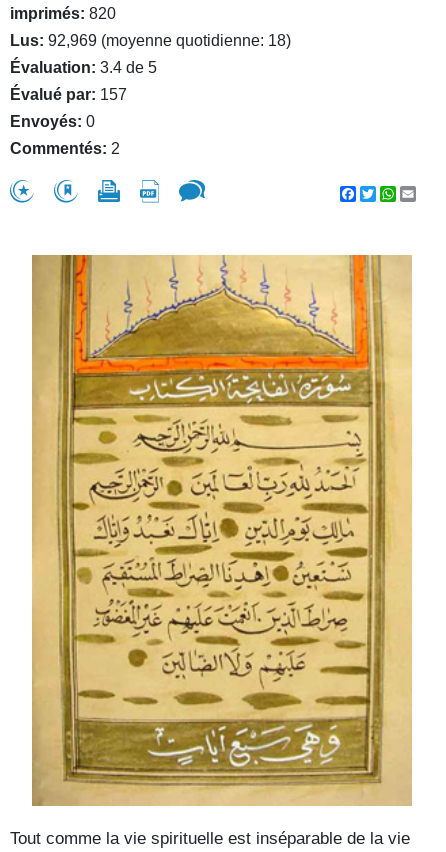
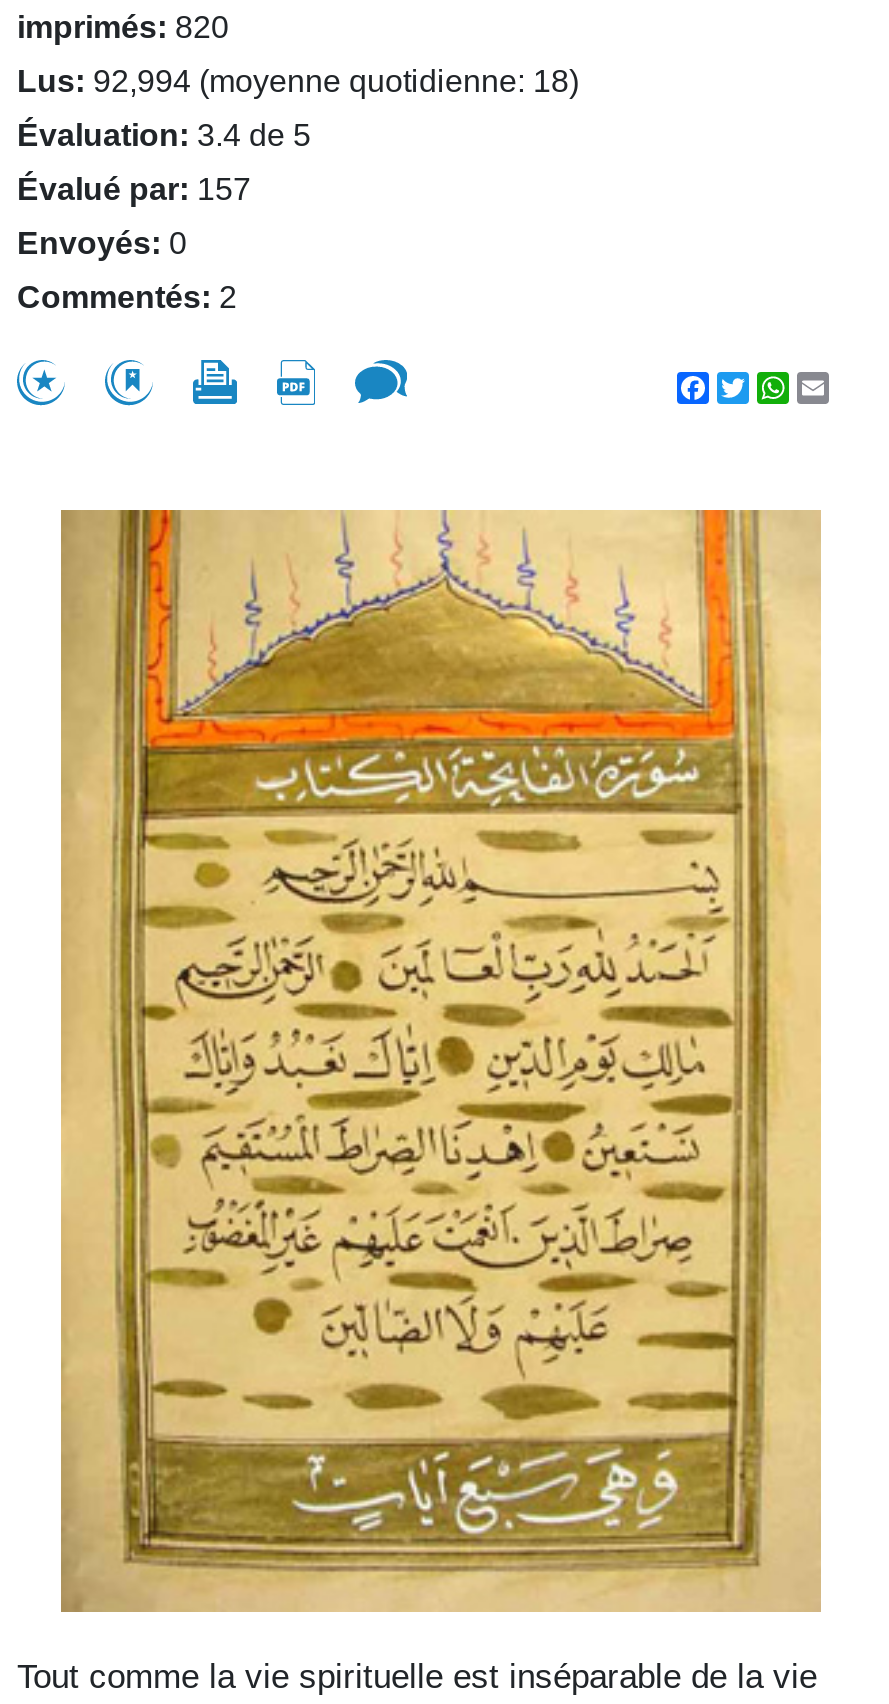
- Lus: 92,969 (moyenne quotidienne: 18)
+ Lus: 92,994 (moyenne quotidienne: 18)
